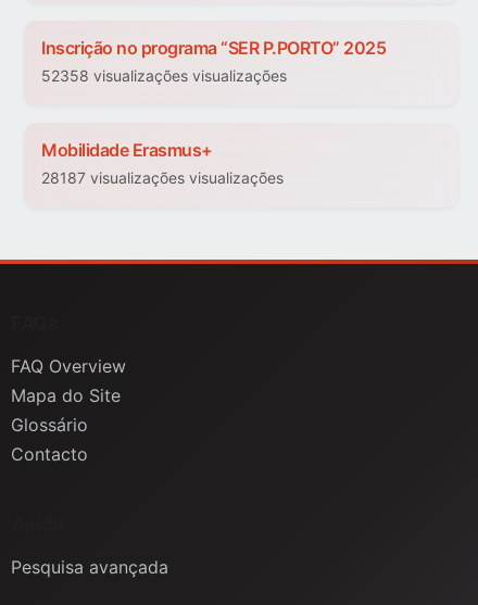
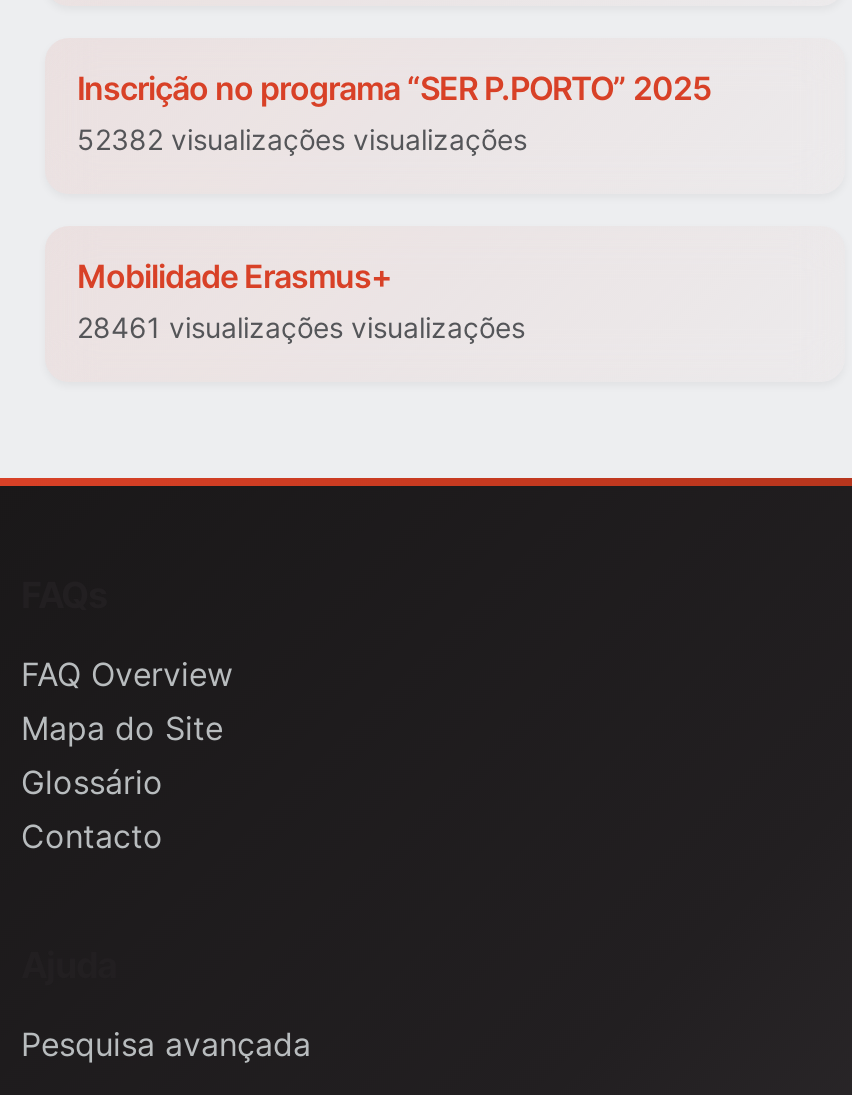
- 52358 visualizações visualizações
+ 52382 visualizações visualizações

- 28187 visualizações visualizações
+ 28461 visualizações visualizações
